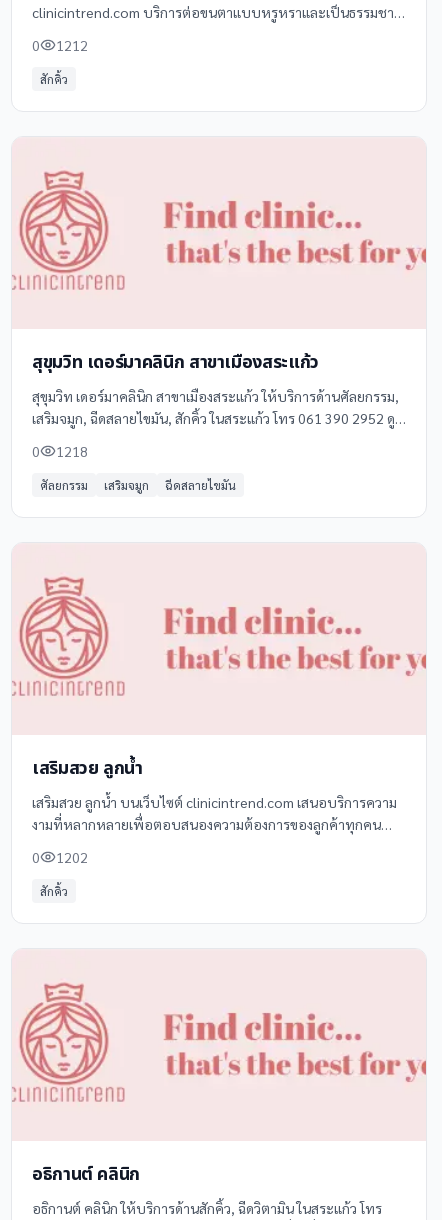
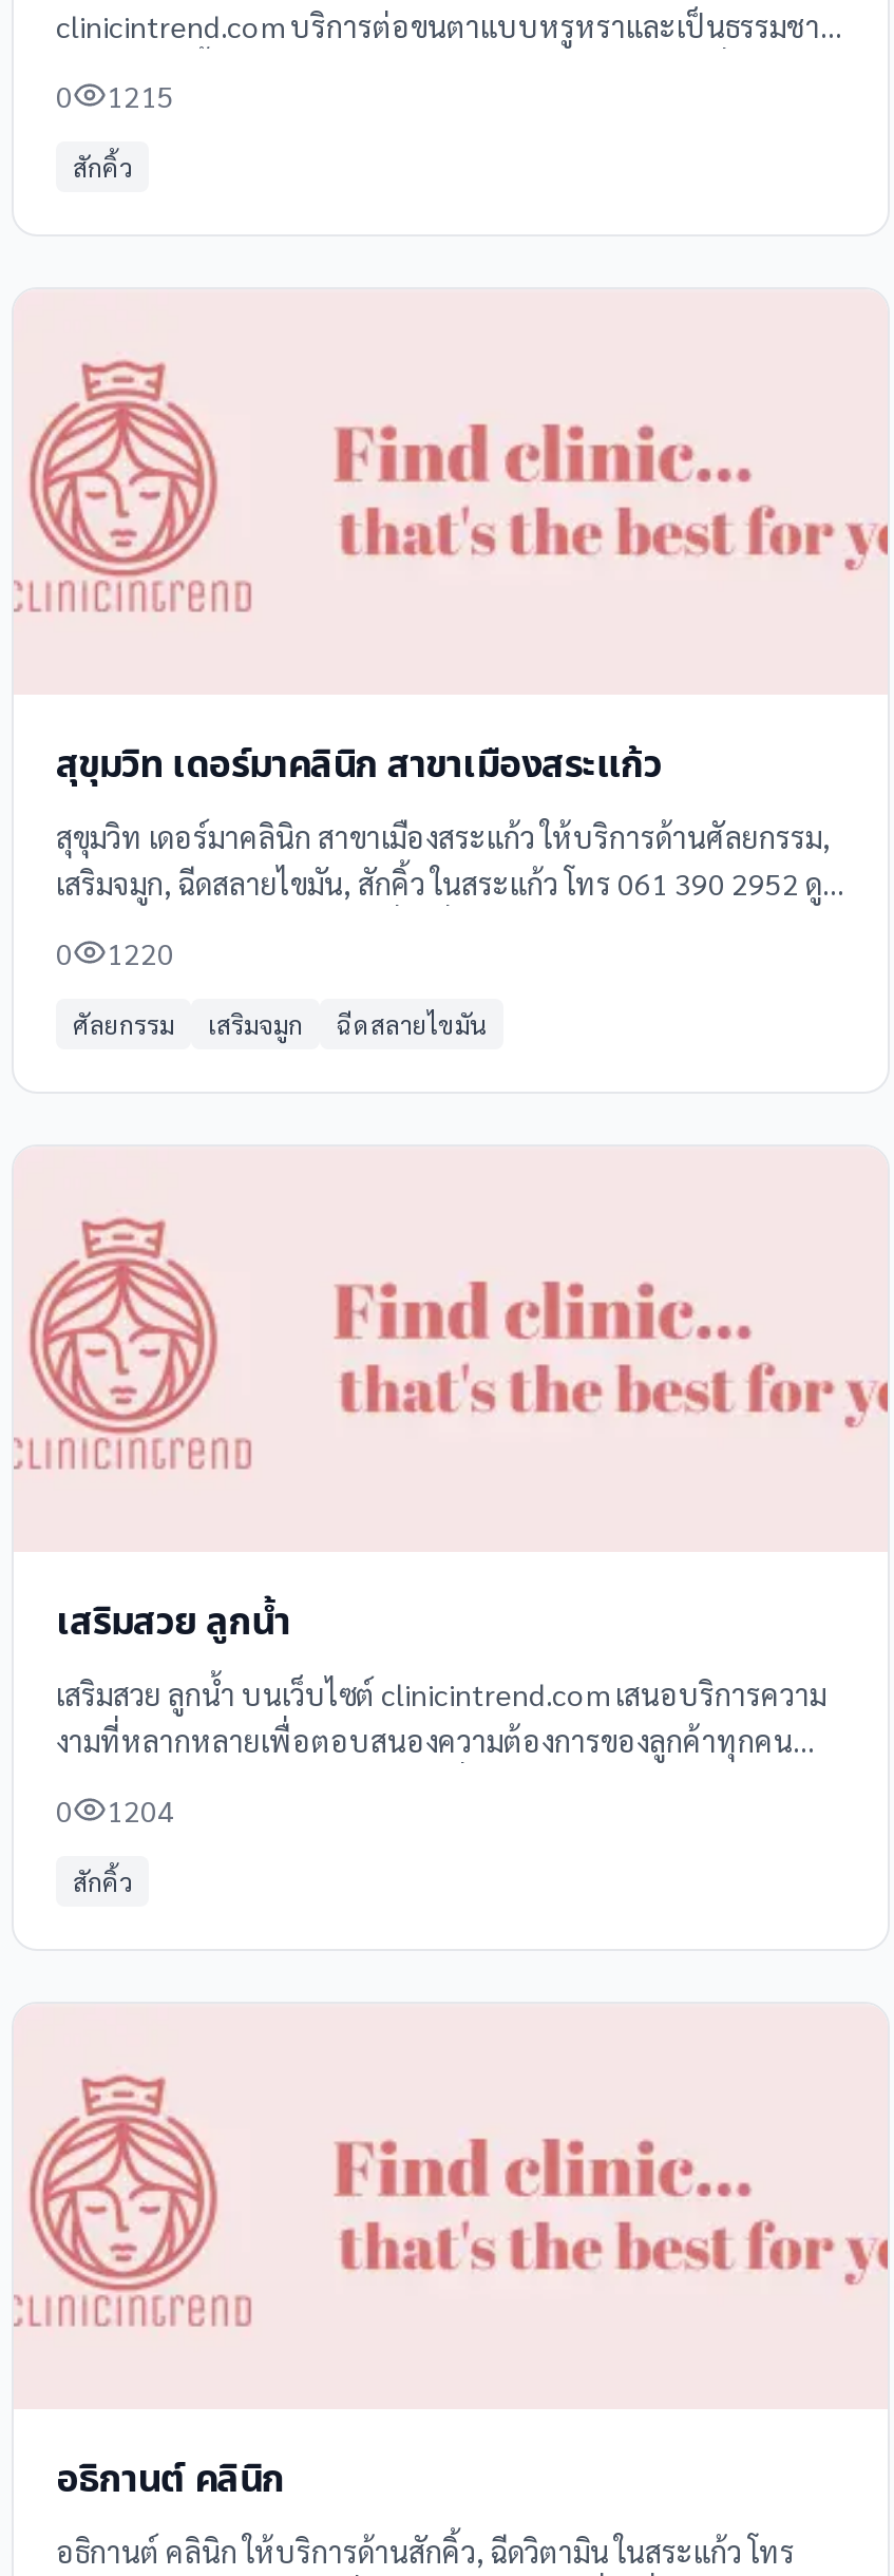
- 0 1212
+ 0 1215

- 0 1218
+ 0 1220

- 0 1202
+ 0 1204
